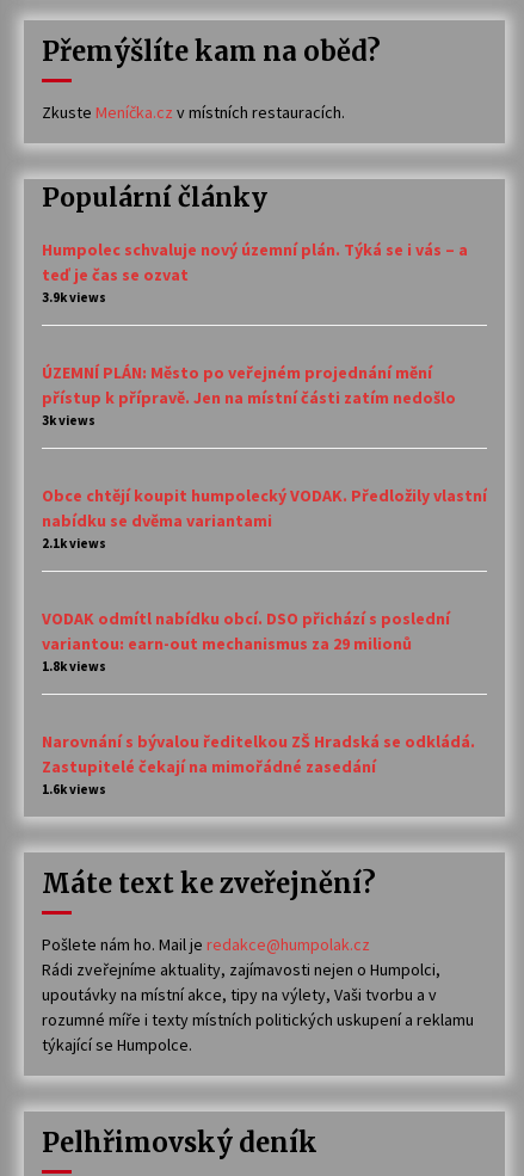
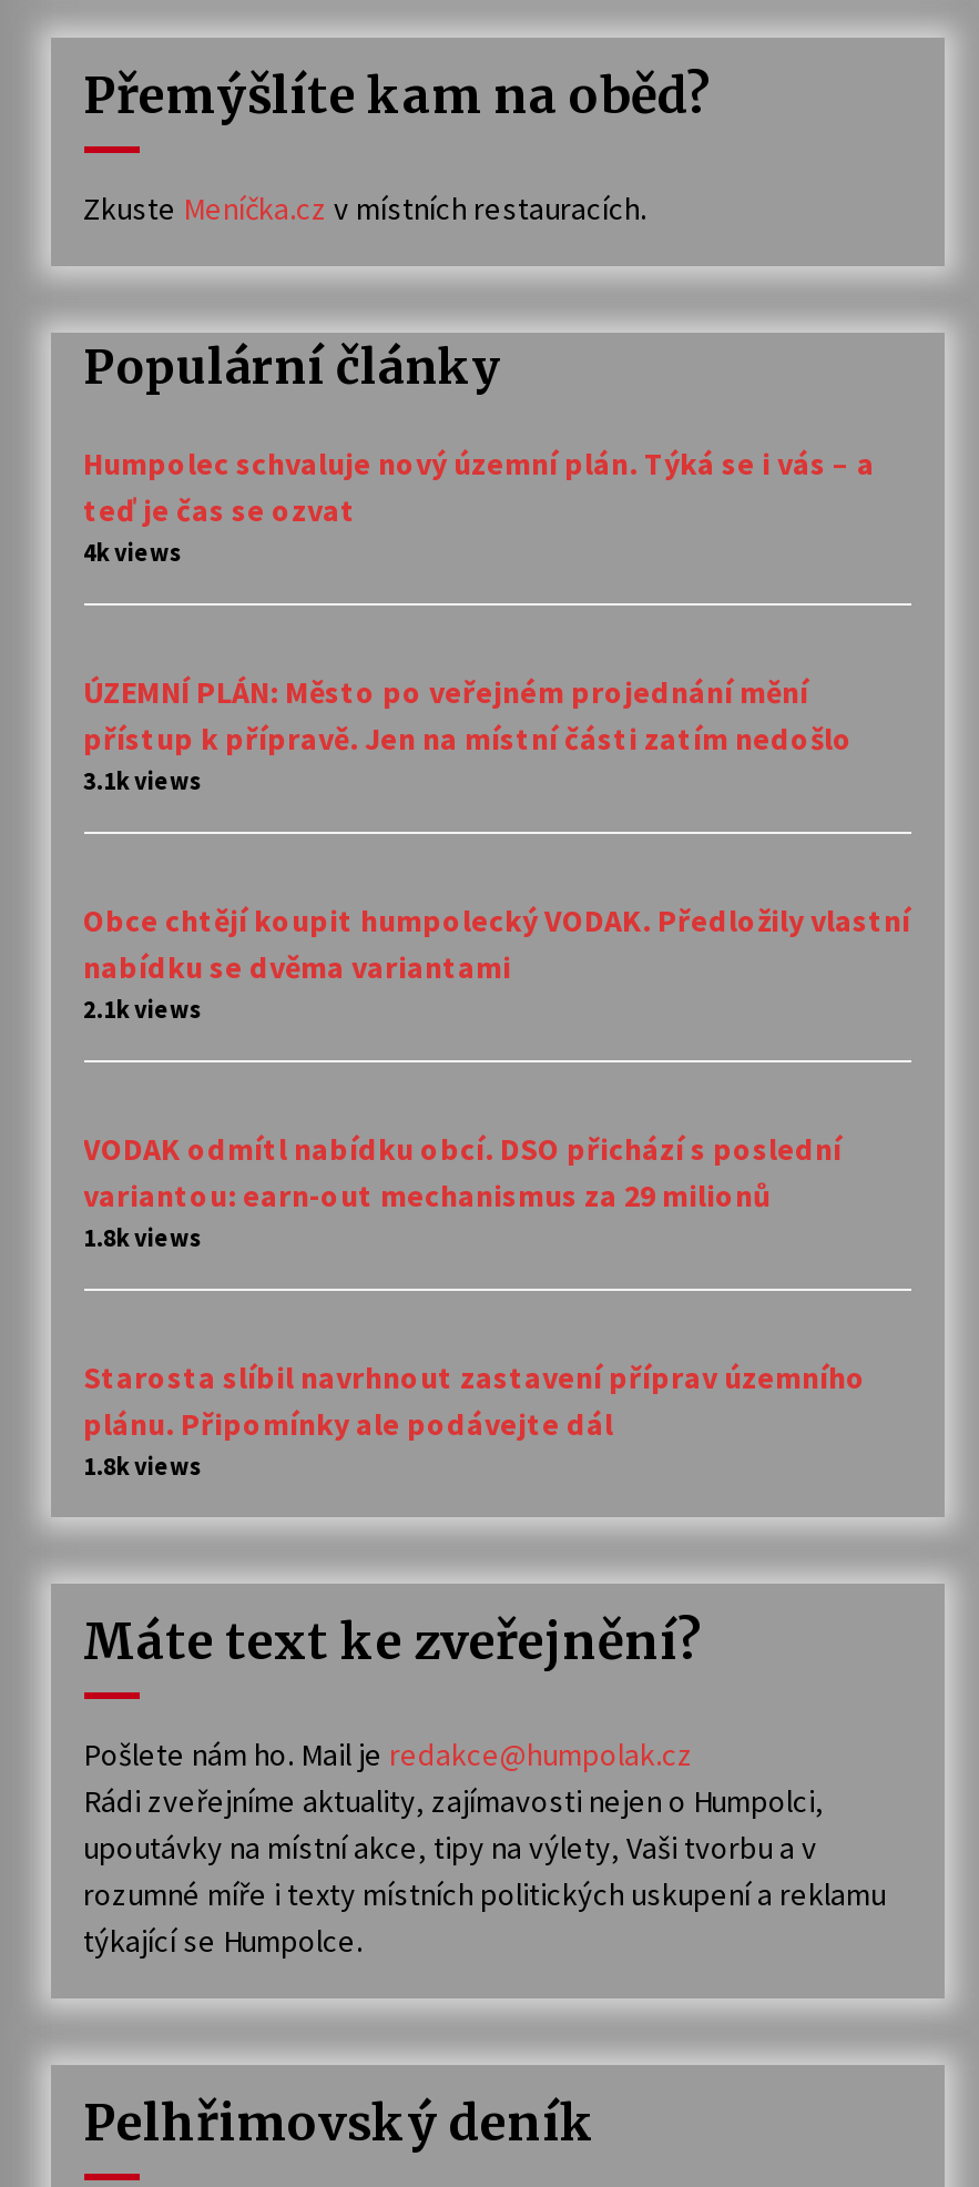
- 3.9k views
+ 4k views

- 3k views
+ 3.1k views

- Narovnání s bývalou ředitelkou ZŠ Hradská se odkládá.
- Zastupitelé čekají na mimořádné zasedání
- 1.6k views
+ Starosta slíbil navrhnout zastavení příprav územního
+ plánu. Připomínky ale podávejte dál
+ 1.8k views
